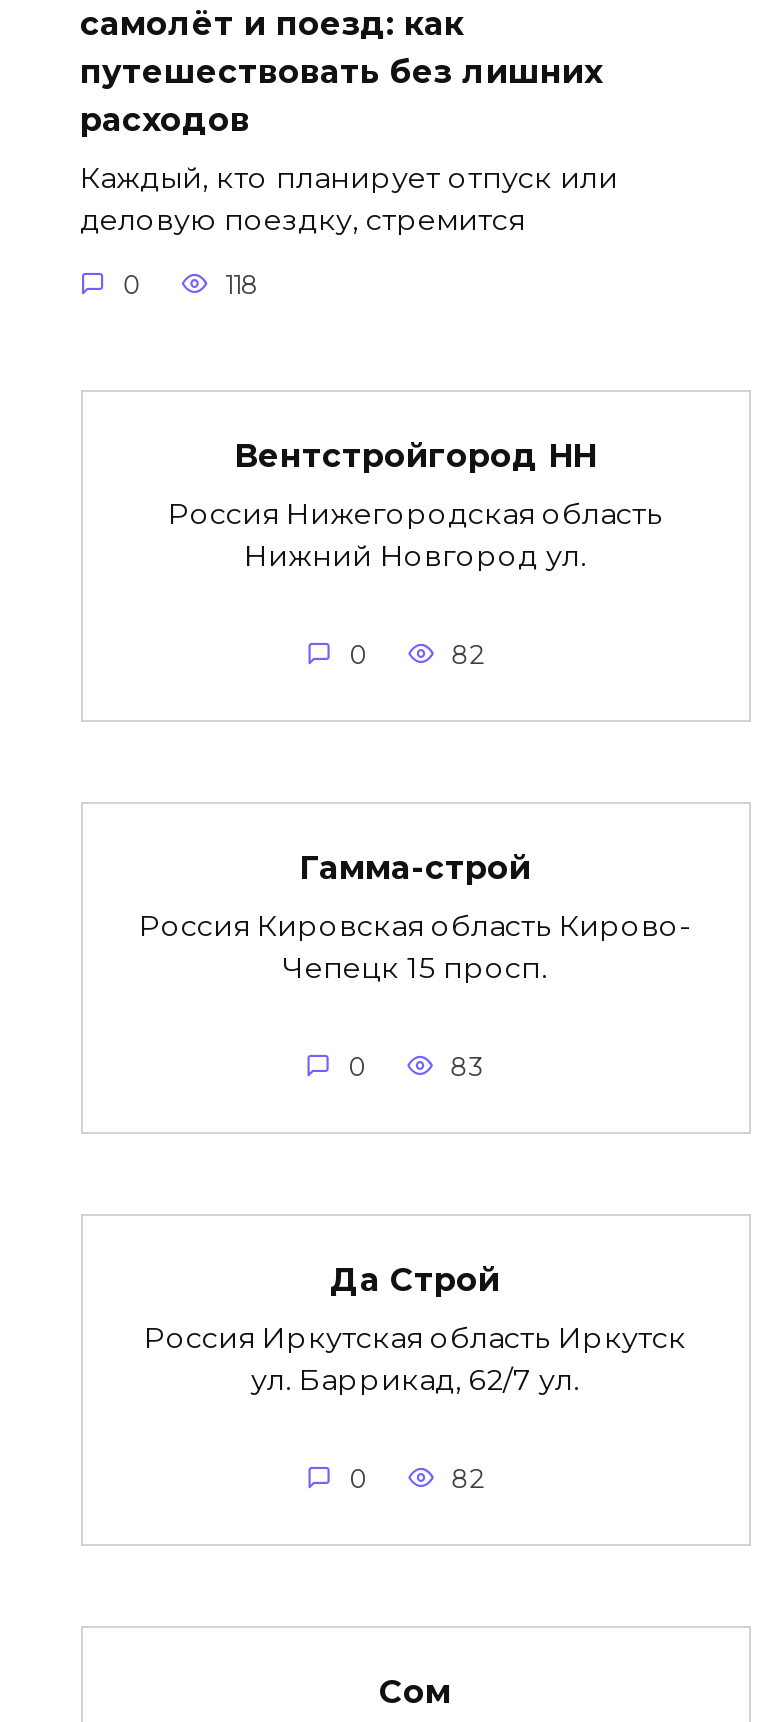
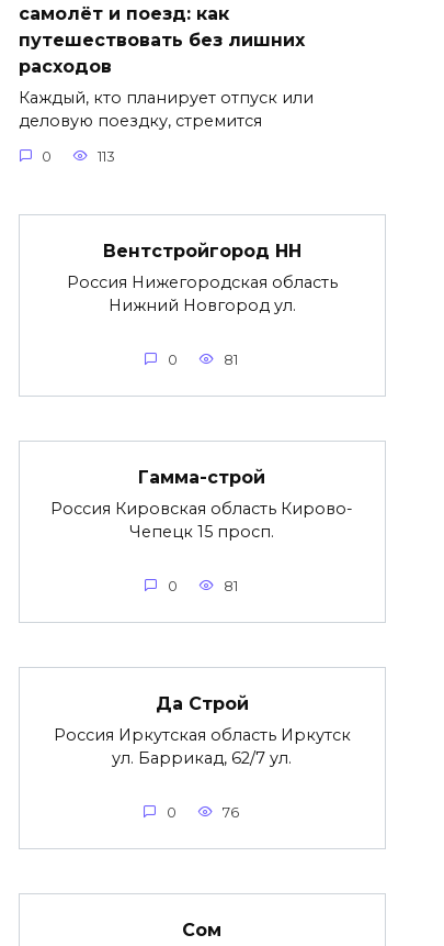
- 118
+ 113

- 82
+ 81

- 83
+ 81

- 82
+ 76
